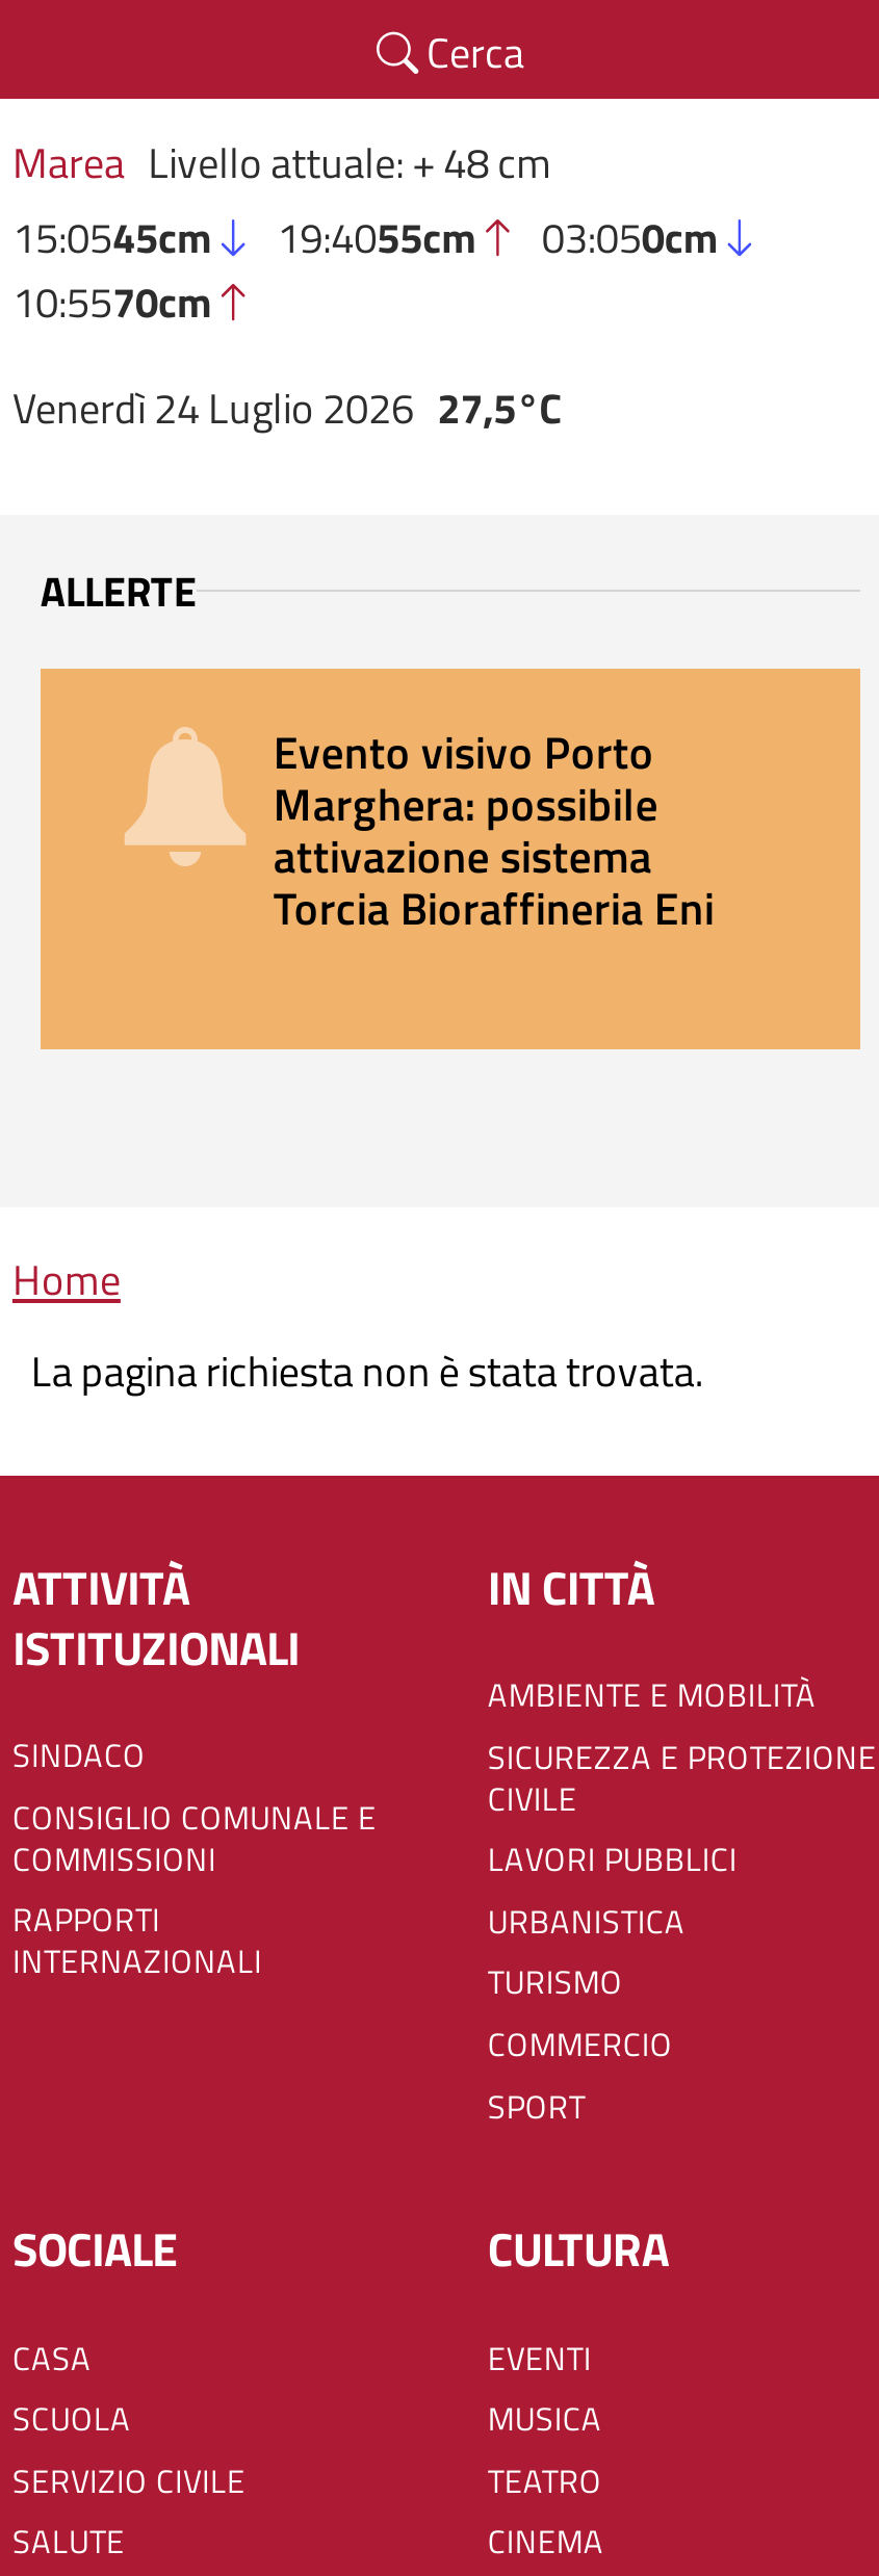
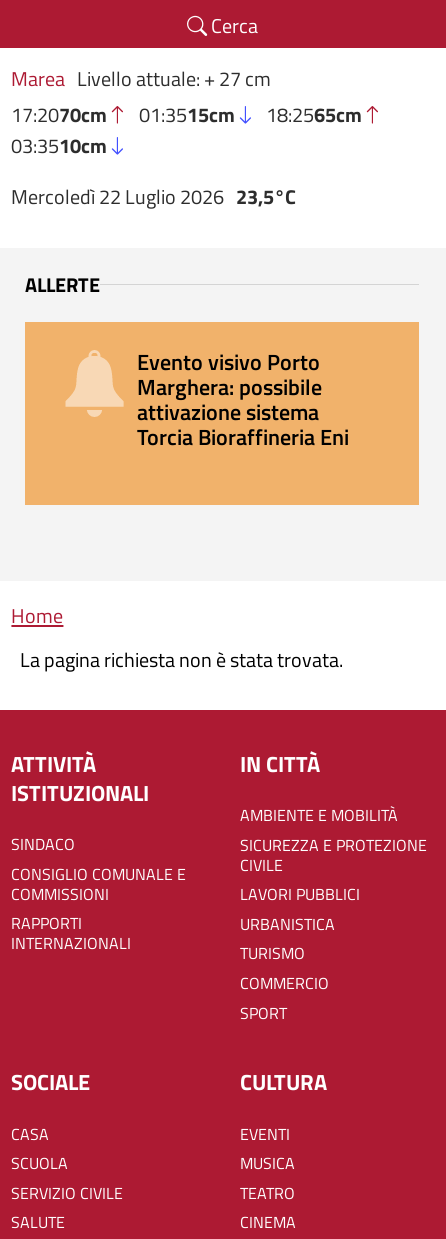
- Marea Livello attuale: + 48 cm
- 15:0545cm
- 19:4055cm
- 03:050cm
- 10:5570cm
+ Marea Livello attuale: + 27 cm
+ 17:2070cm
+ 01:3515cm
+ 18:2565cm
+ 03:3510cm

- Venerdì 24 Luglio 2026 27,5°C
+ Mercoledì 22 Luglio 2026 23,5°C
